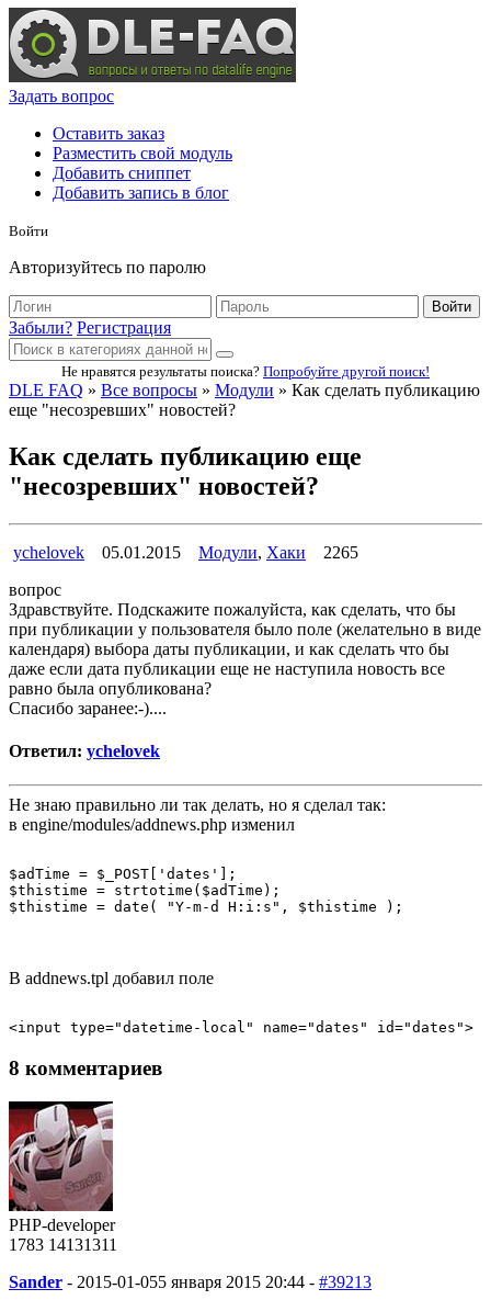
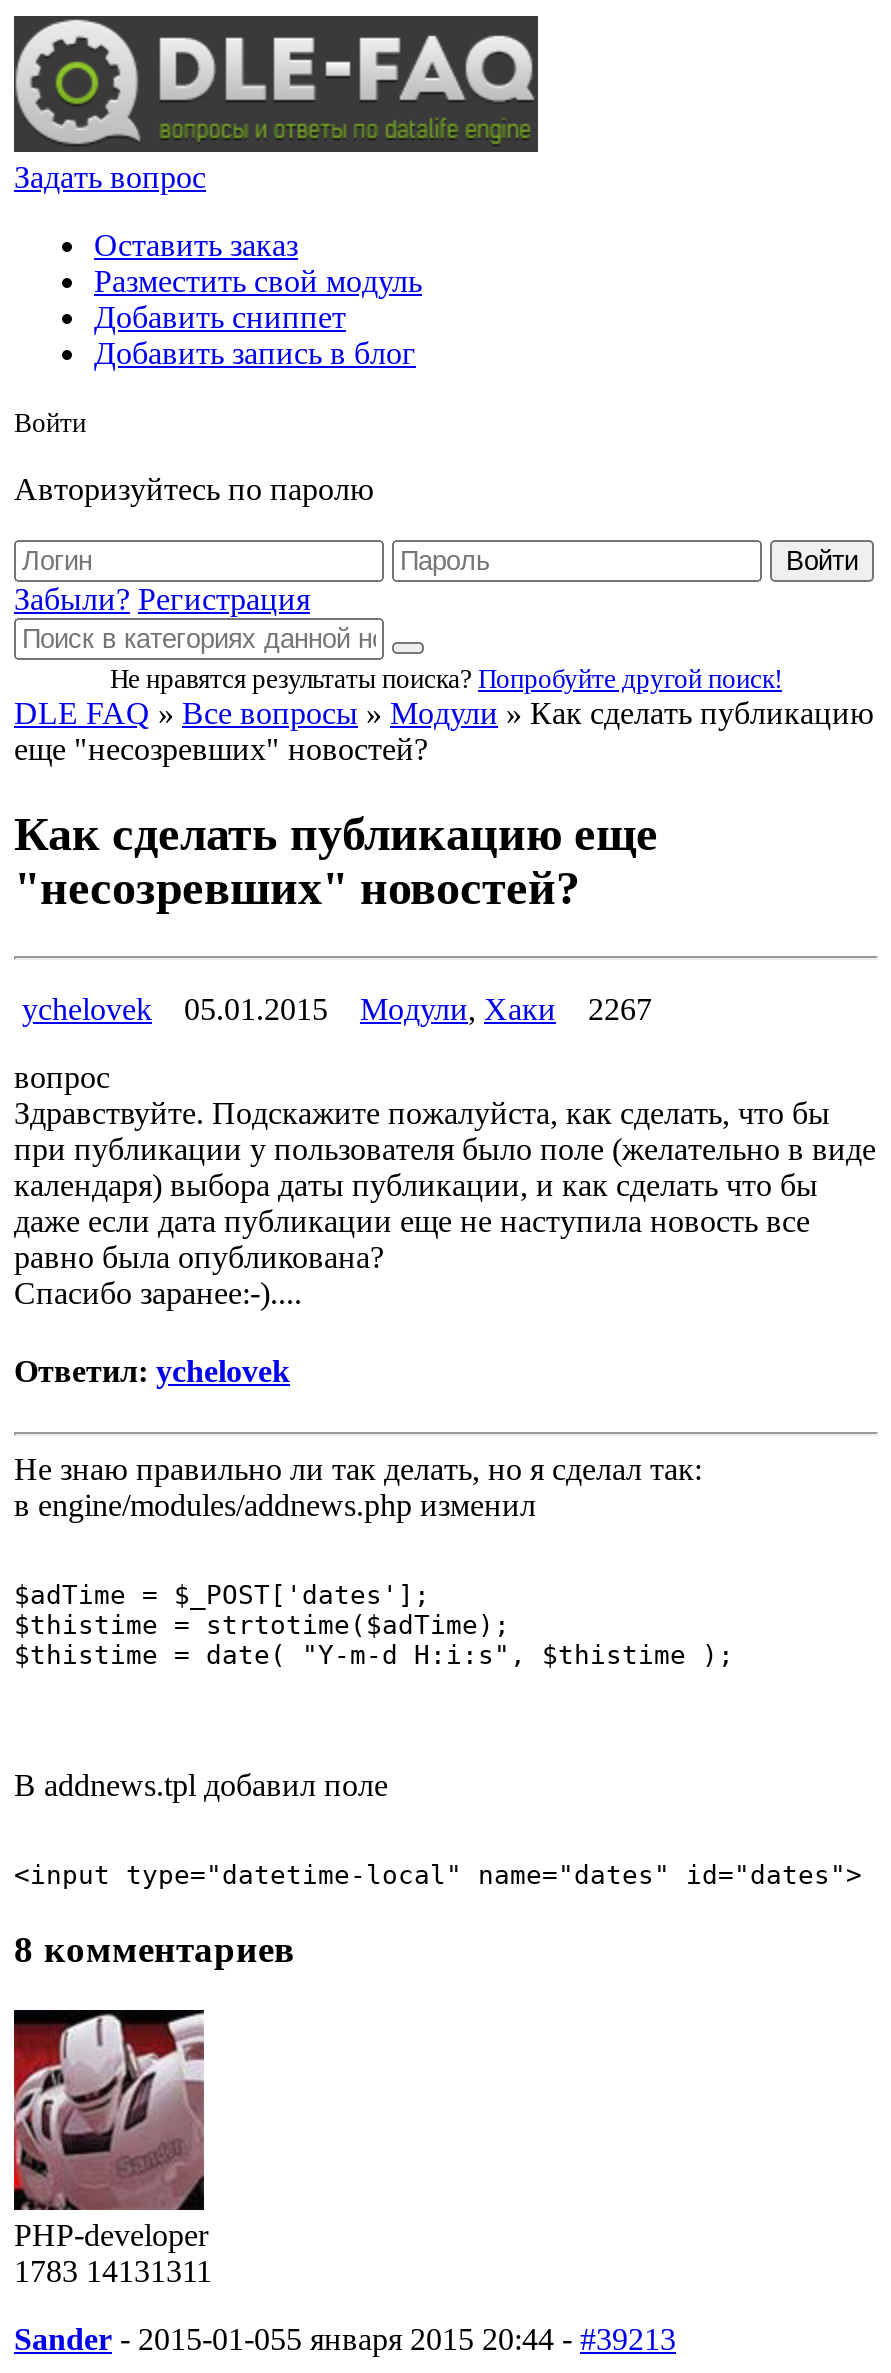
- ychelovek 05.01.2015 Модули, Хаки 2265
+ ychelovek 05.01.2015 Модули, Хаки 2267
